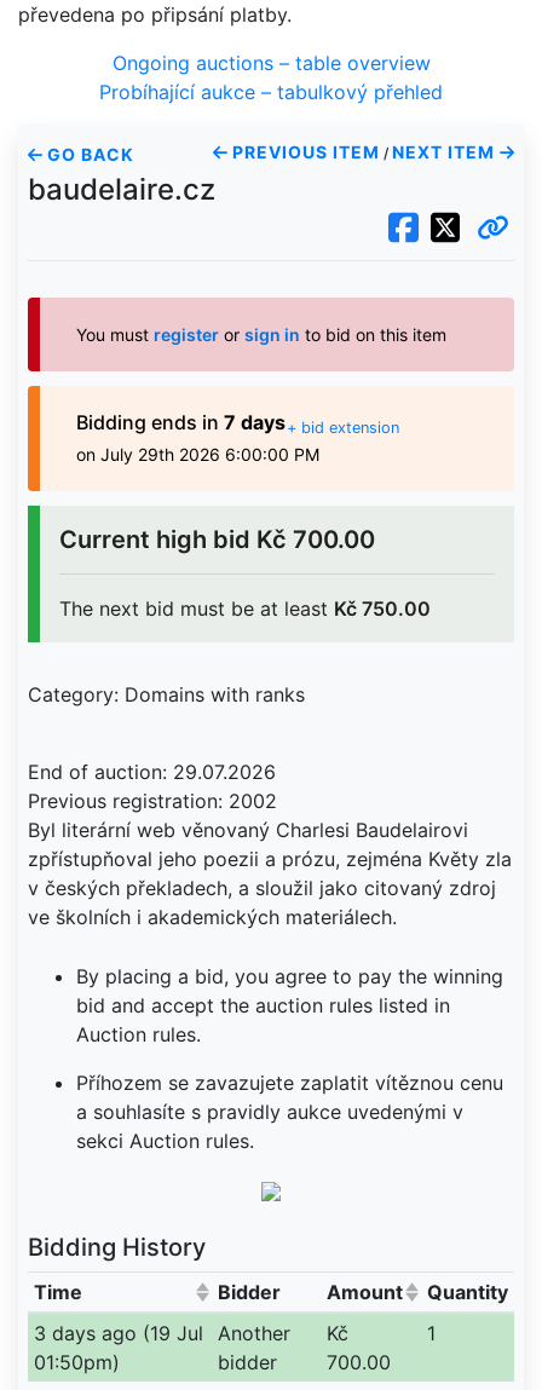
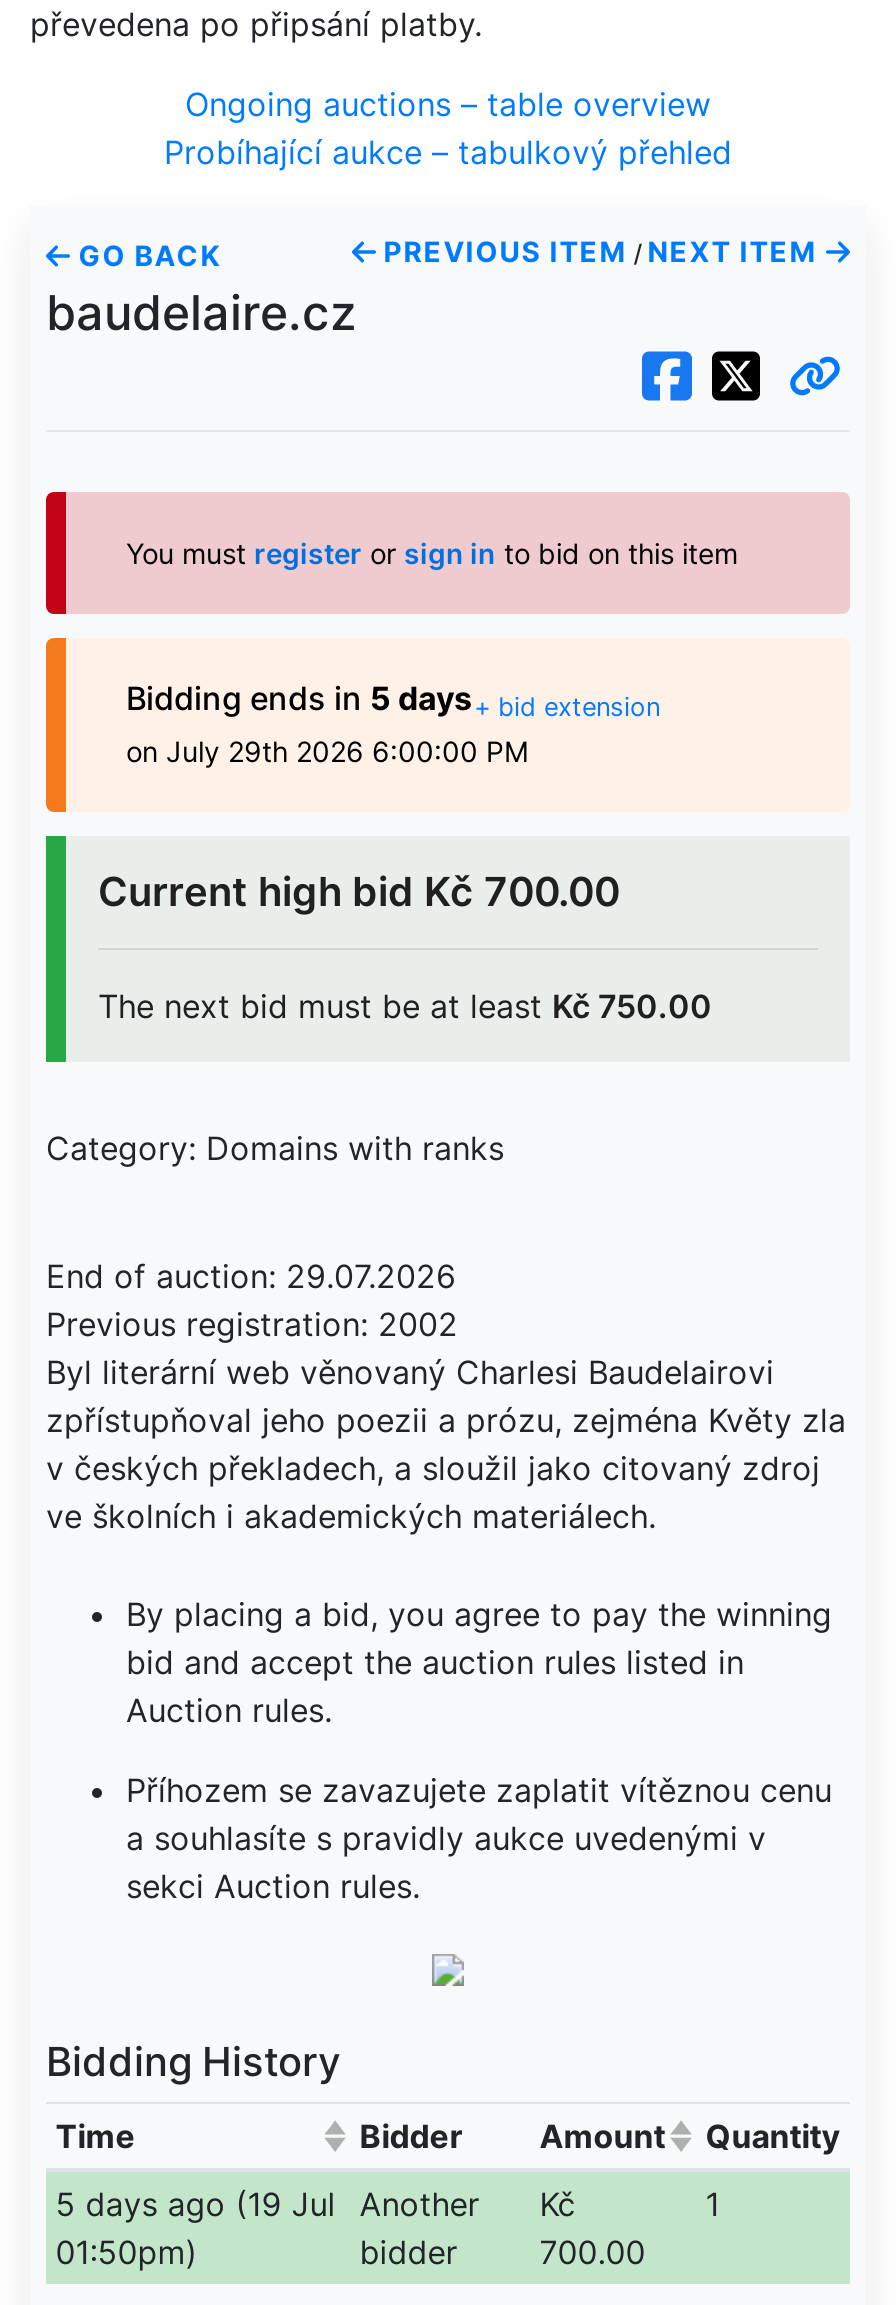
- Bidding ends in 7 days+ bid extension
+ Bidding ends in 5 days+ bid extension

- 3 days ago (19 Jul Another Kč
+ 5 days ago (19 Jul Another Kč
